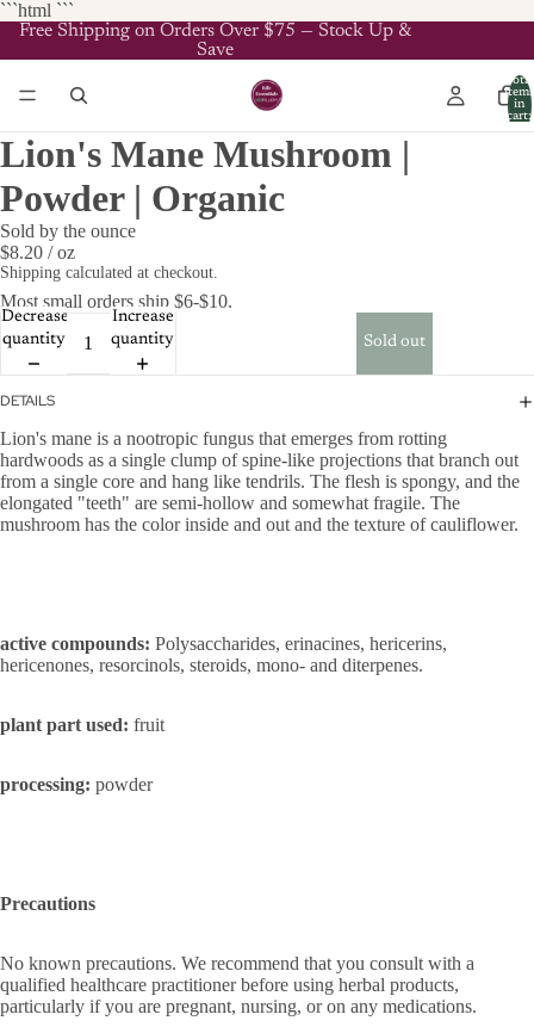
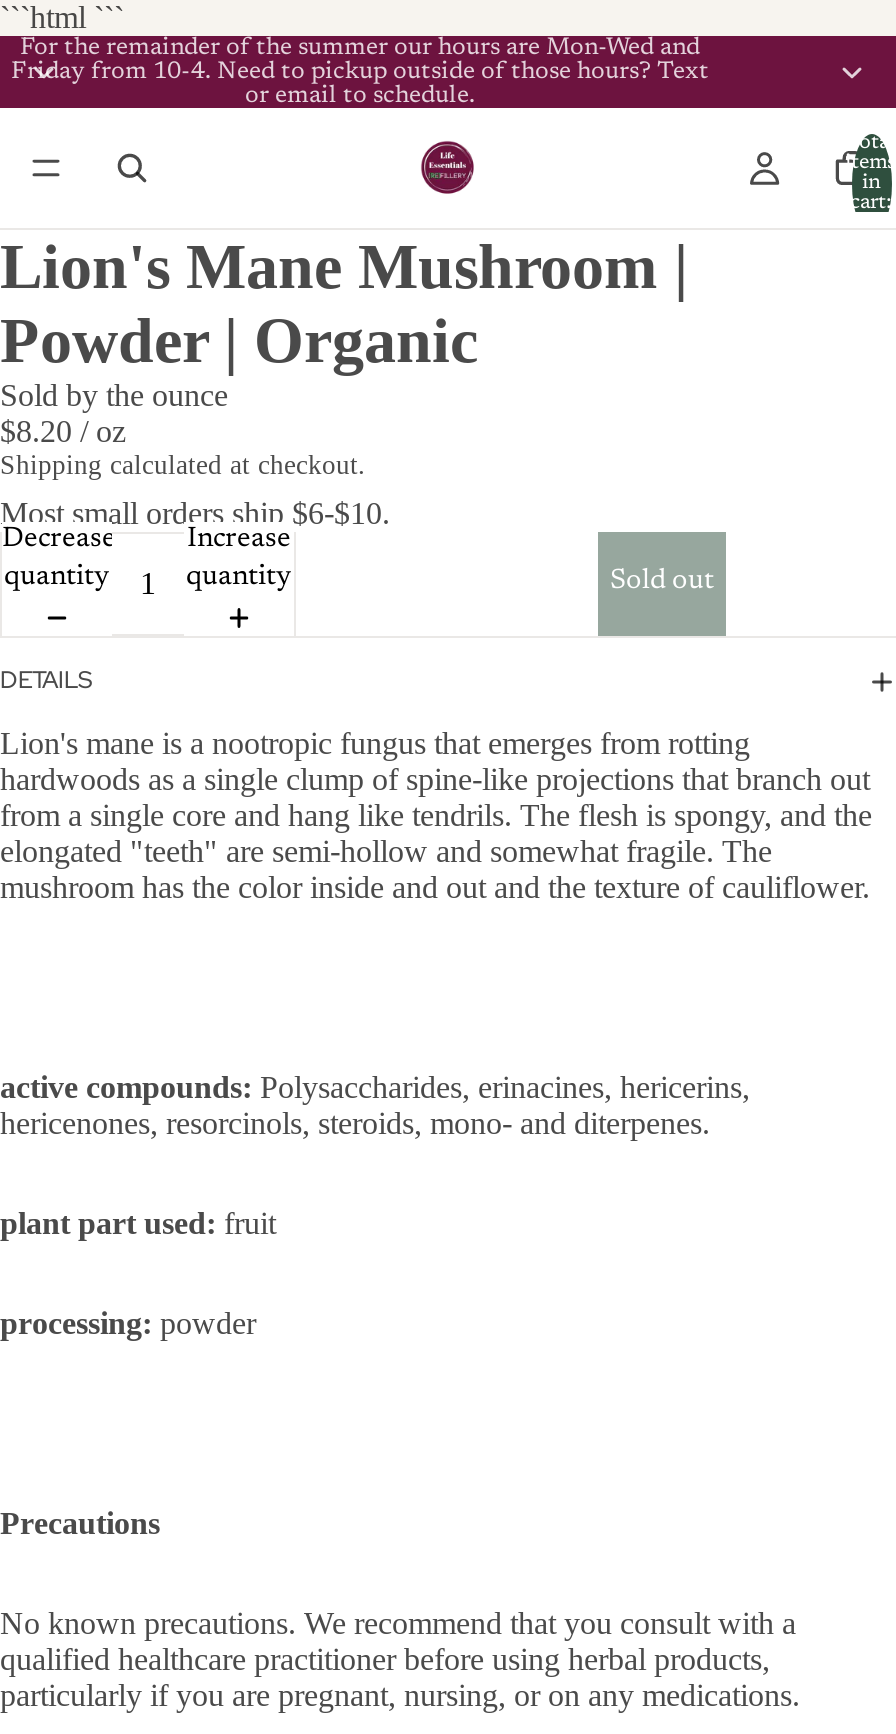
- Free Shipping on Orders Over $75 — Stock Up &
- Save
+ For the remainder of the summer our hours are Mon-Wed and
+ Friday from 10-4. Need to pickup outside of those hours? Text
+ or email to schedule.
